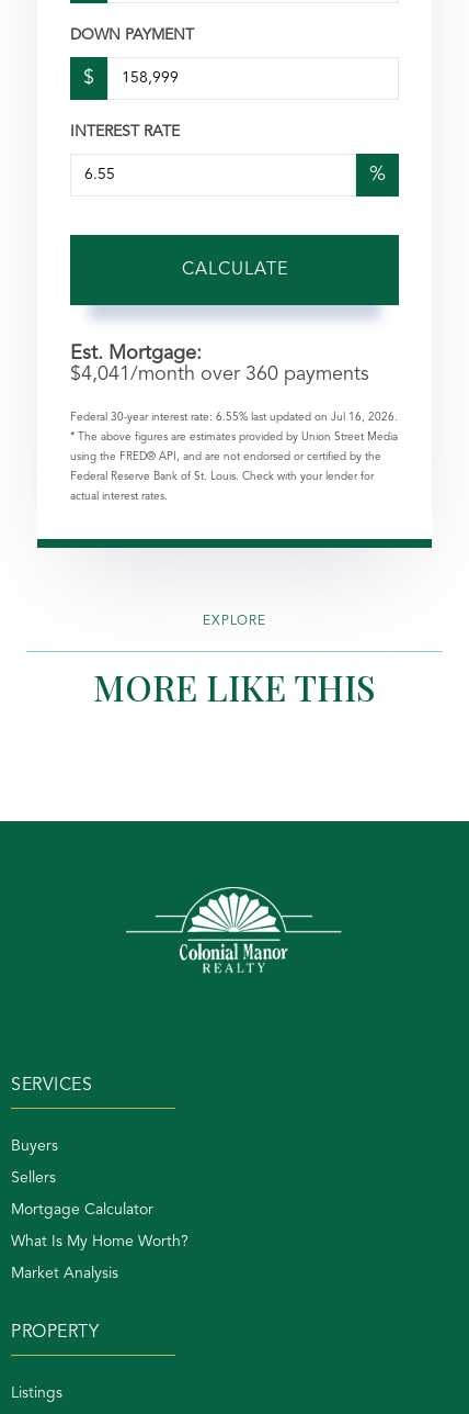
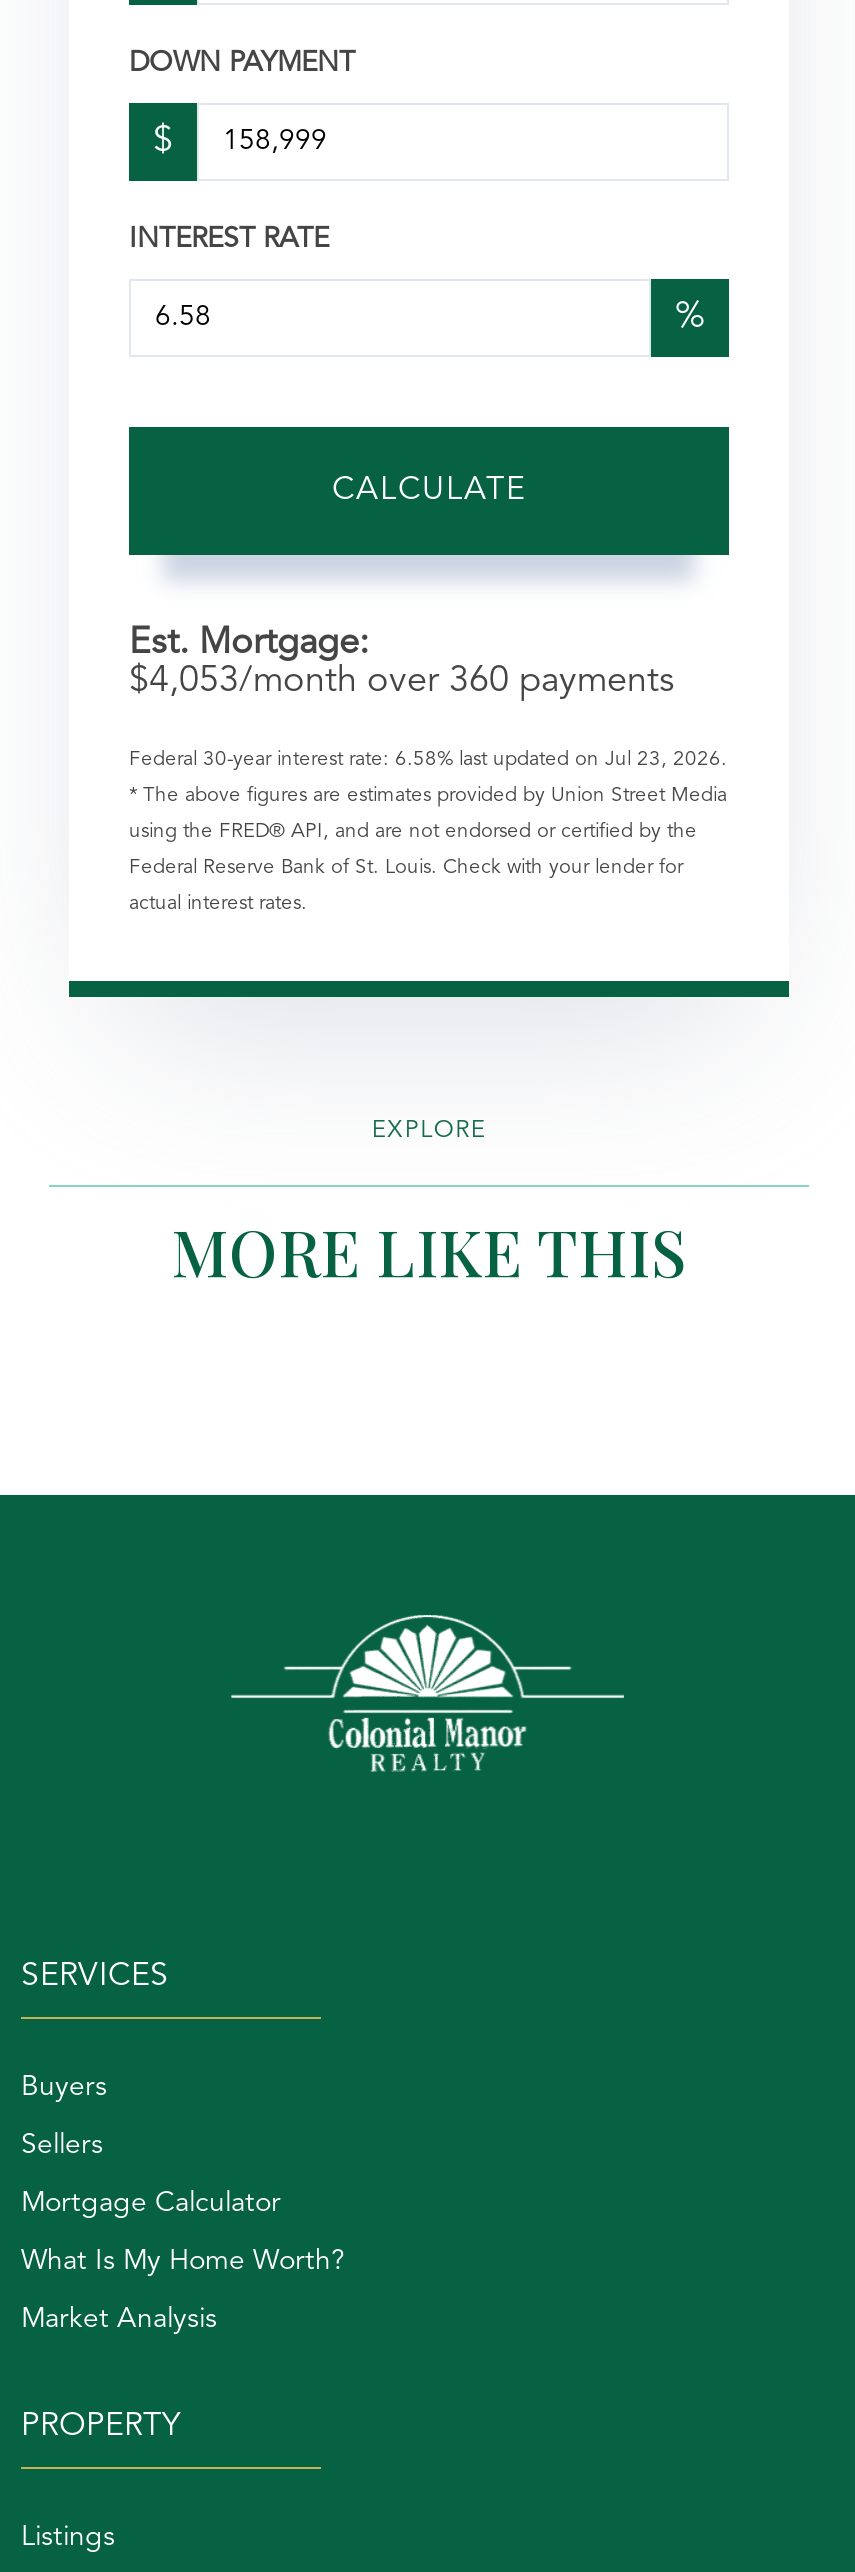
- $4,041/month over 360 payments
+ $4,053/month over 360 payments

- Federal 30-year interest rate: 6.55% last updated on Jul 16, 2026.
+ Federal 30-year interest rate: 6.58% last updated on Jul 23, 2026.
